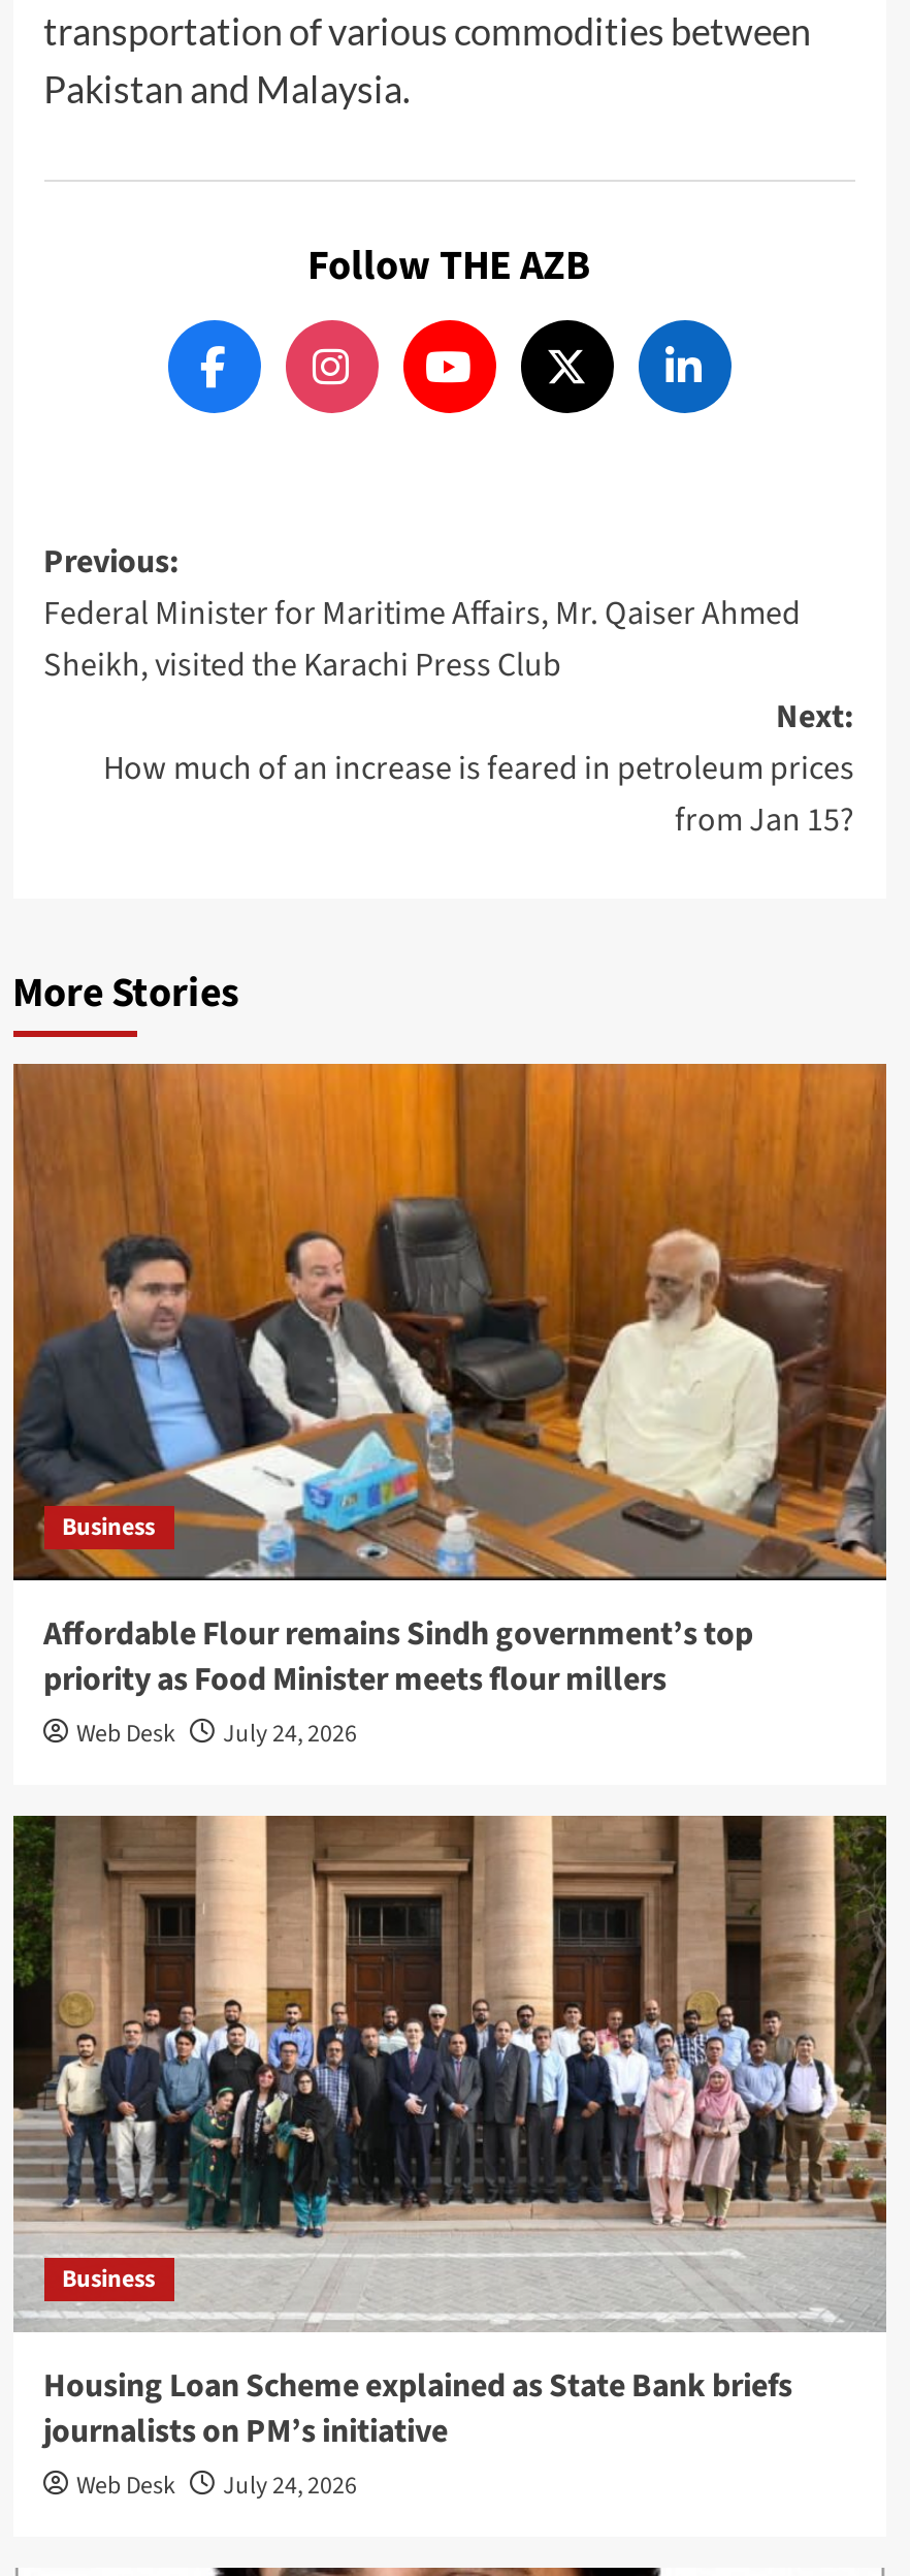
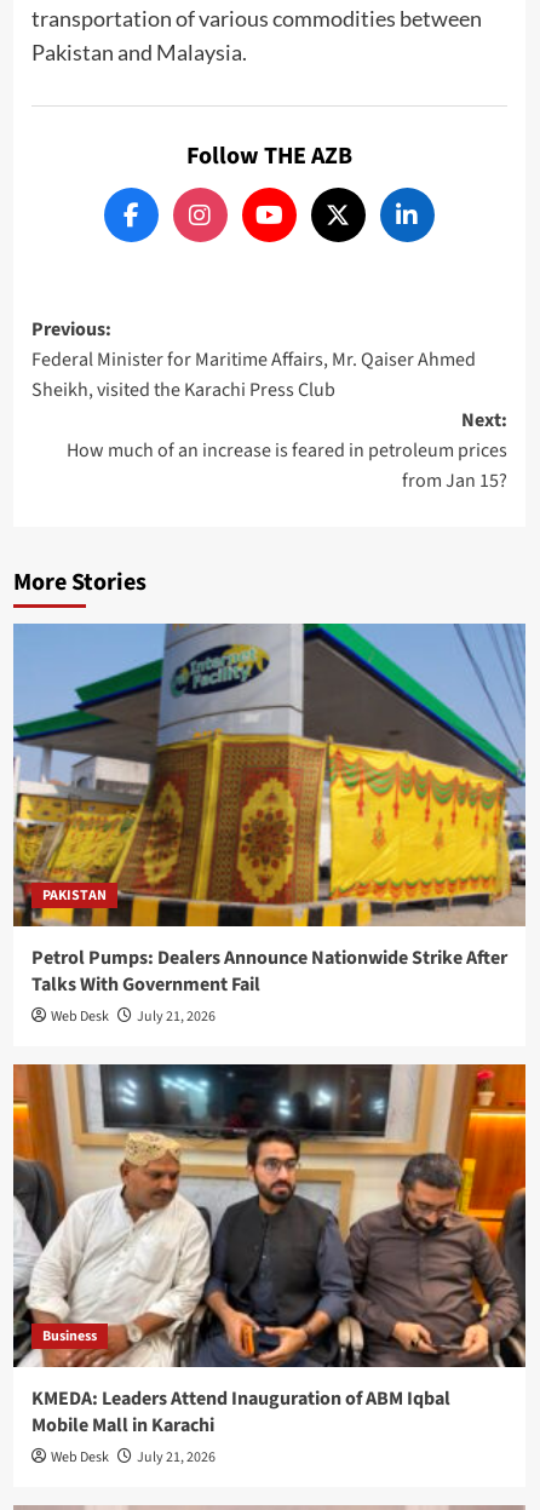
- [image]
- Business
+ [image]
+ PAKISTAN

- Affordable Flour remains Sindh government’s top
- priority as Food Minister meets flour millers
+ Petrol Pumps: Dealers Announce Nationwide Strike After
+ Talks With Government Fail

- Web Desk July 24, 2026
+ Web Desk July 21, 2026

- [image]
- Housing Loan Scheme explained as State Bank briefs
- journalists on PM’s initiative
+ [image]
+ KMEDA: Leaders Attend Inauguration of ABM Iqbal
+ Mobile Mall in Karachi

- Web Desk July 24, 2026
+ Web Desk July 21, 2026
